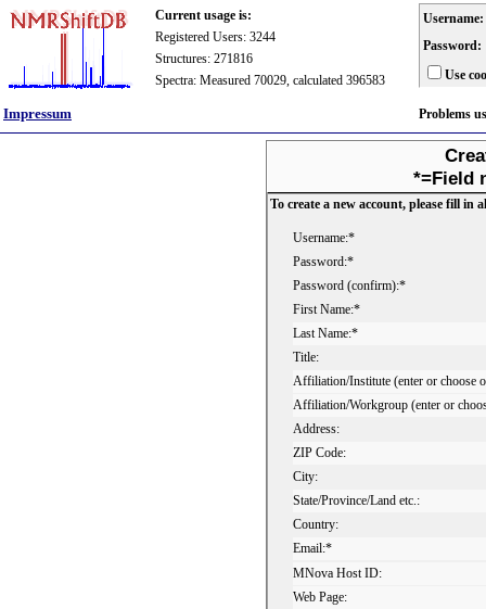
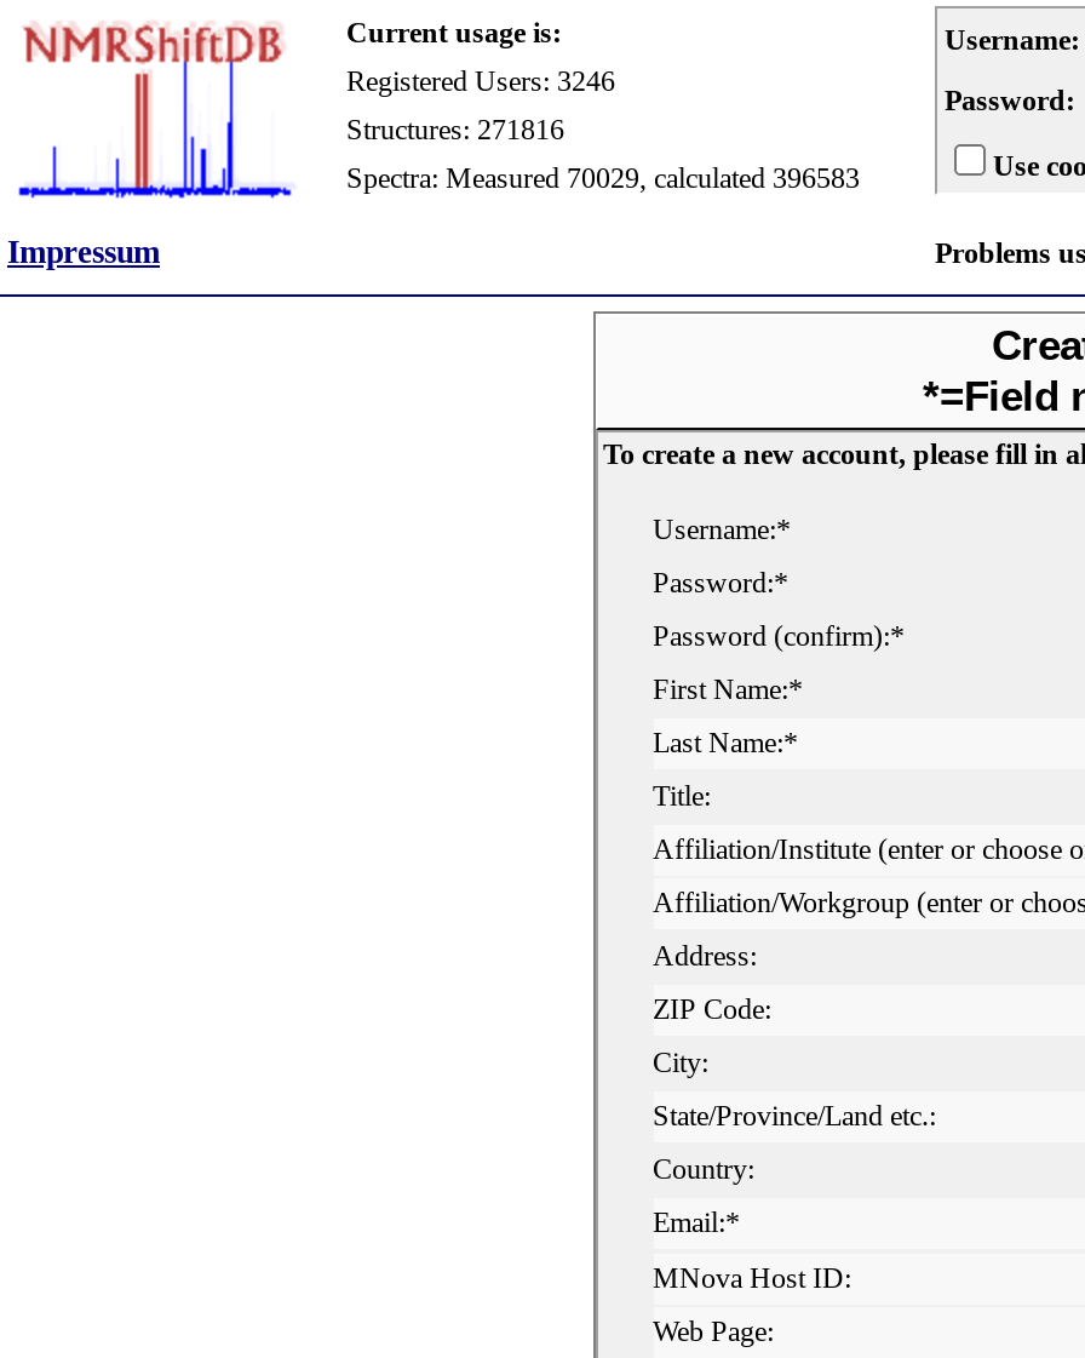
- Registered Users: 3244
+ Registered Users: 3246
